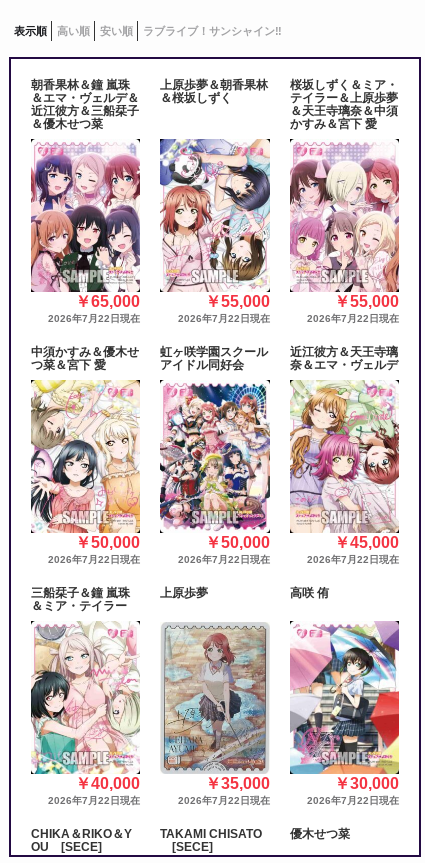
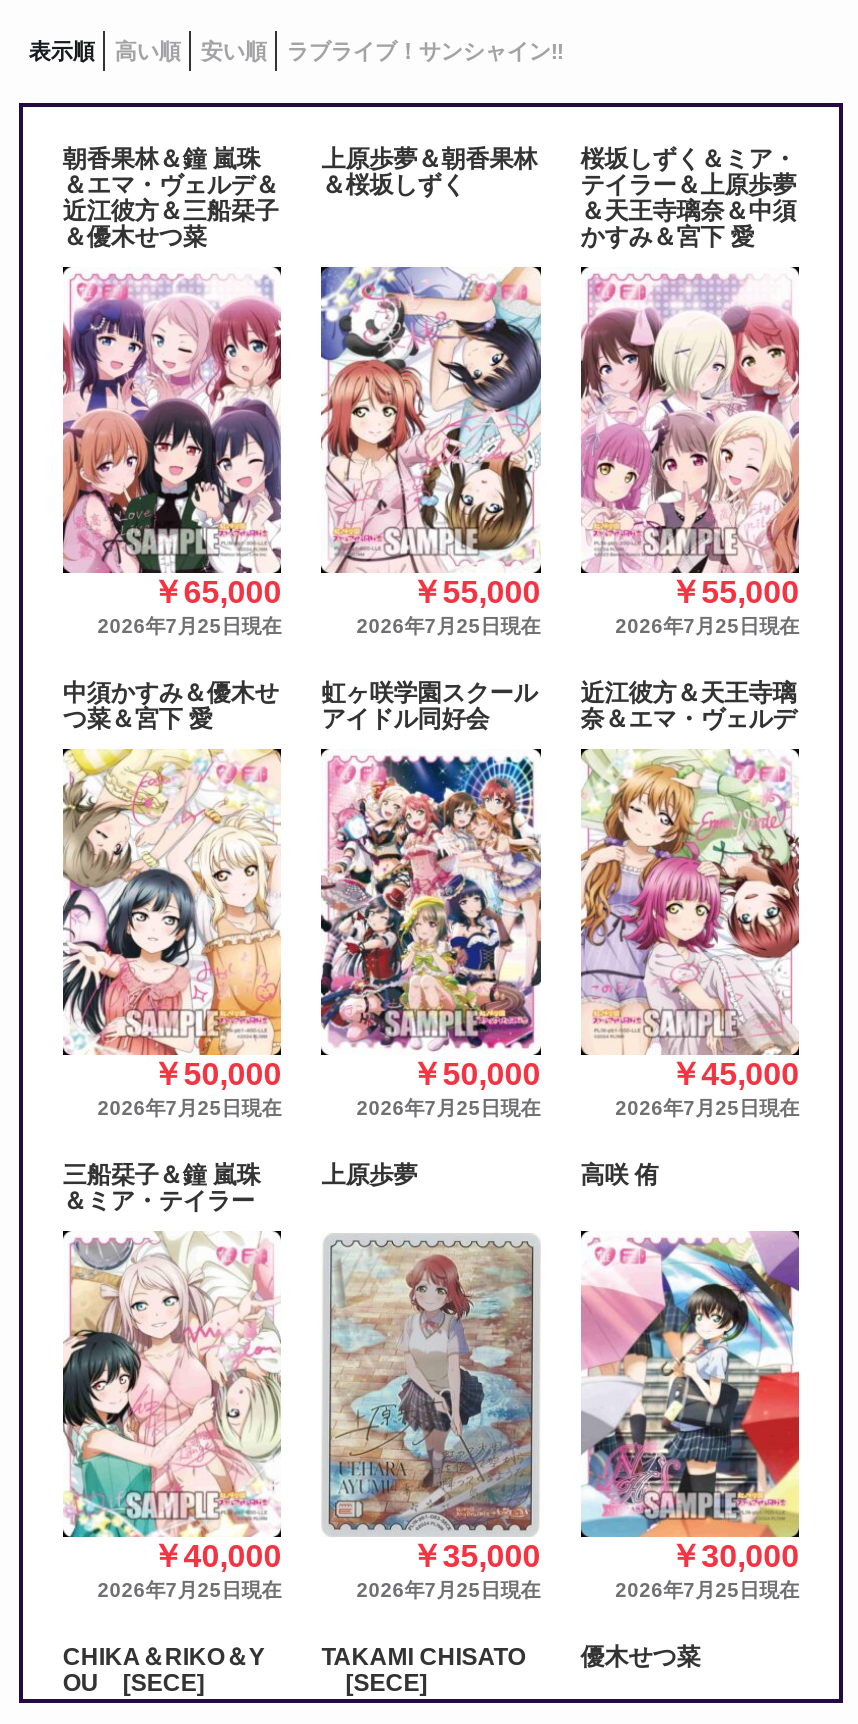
- 2026年7月22日現在
+ 2026年7月25日現在

- 2026年7月22日現在
+ 2026年7月25日現在

- 2026年7月22日現在
+ 2026年7月25日現在

- 2026年7月22日現在
+ 2026年7月25日現在

- 2026年7月22日現在
+ 2026年7月25日現在

- 2026年7月22日現在
+ 2026年7月25日現在

- 2026年7月22日現在
+ 2026年7月25日現在

- 2026年7月22日現在
+ 2026年7月25日現在

- 2026年7月22日現在
+ 2026年7月25日現在
